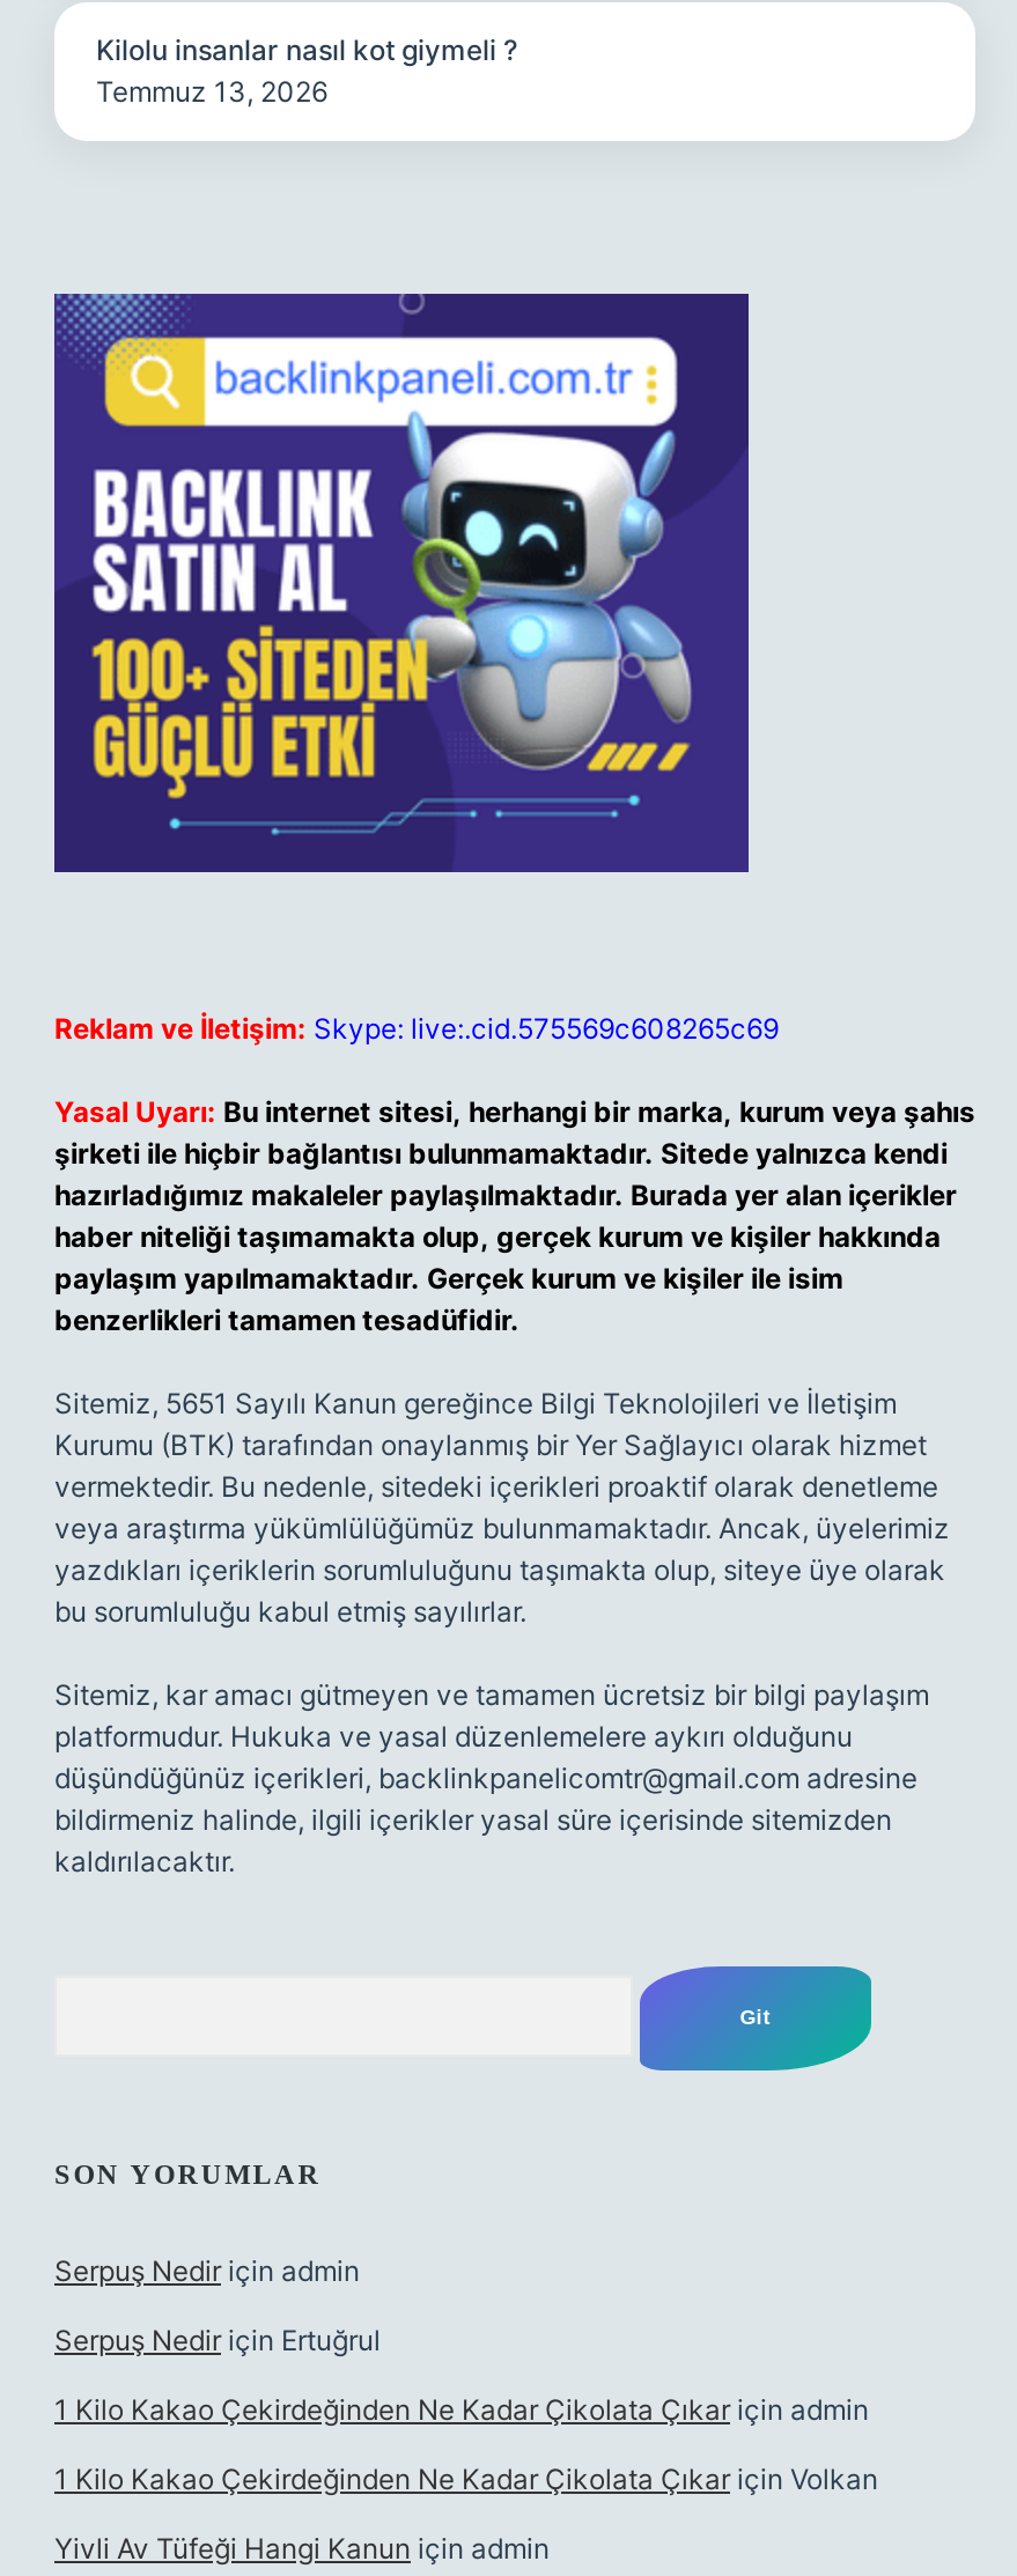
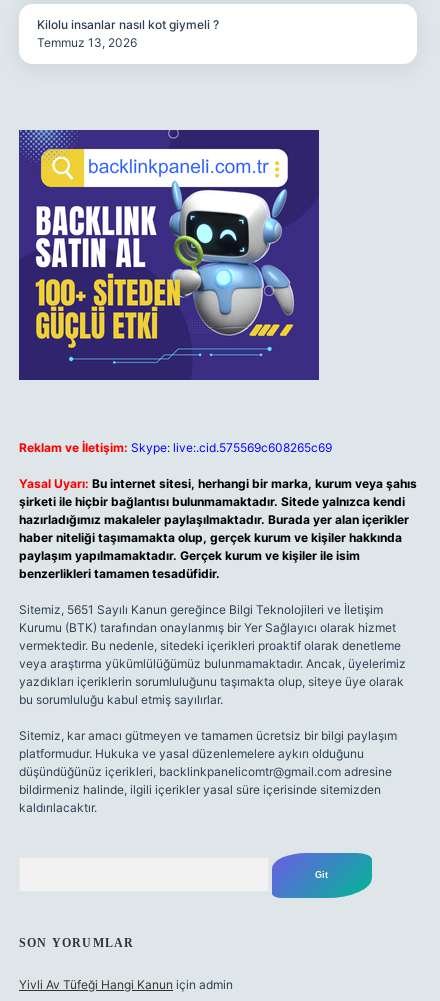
- Serpuş Nedir için admin
- Serpuş Nedir için Ertuğrul
- 1 Kilo Kakao Çekirdeğinden Ne Kadar Çikolata Çıkar için admin
- 1 Kilo Kakao Çekirdeğinden Ne Kadar Çikolata Çıkar için Volkan
